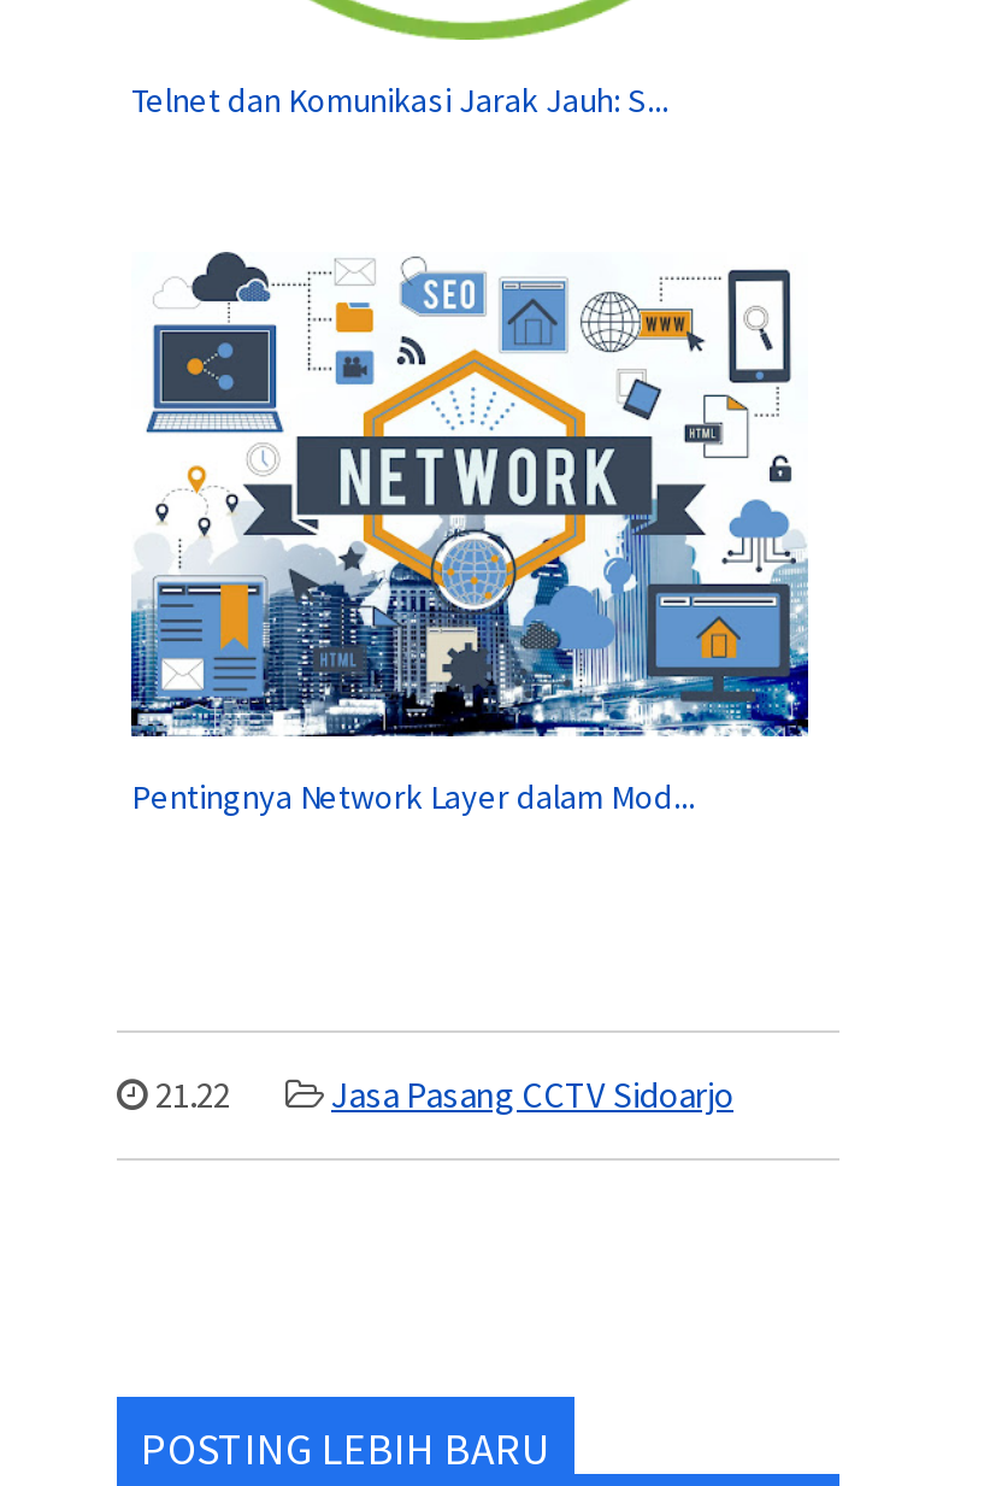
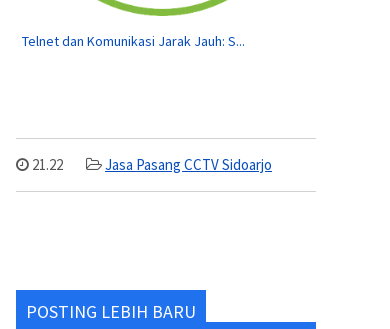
- [image]
- Pentingnya Network Layer dalam Mod...
